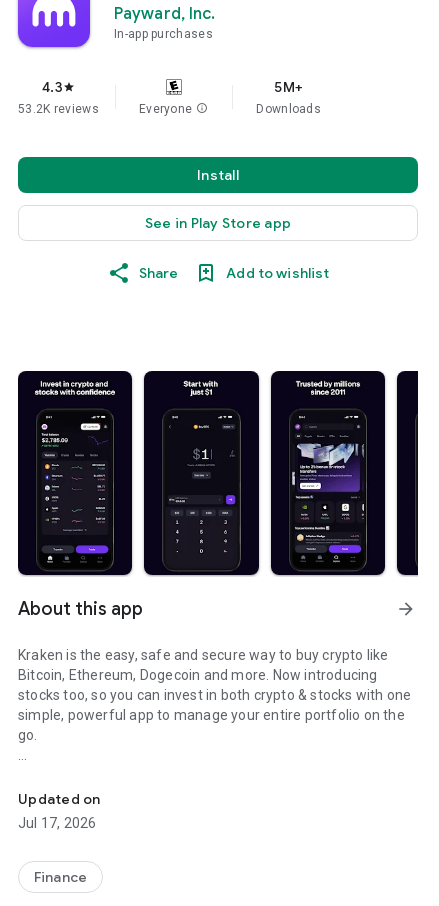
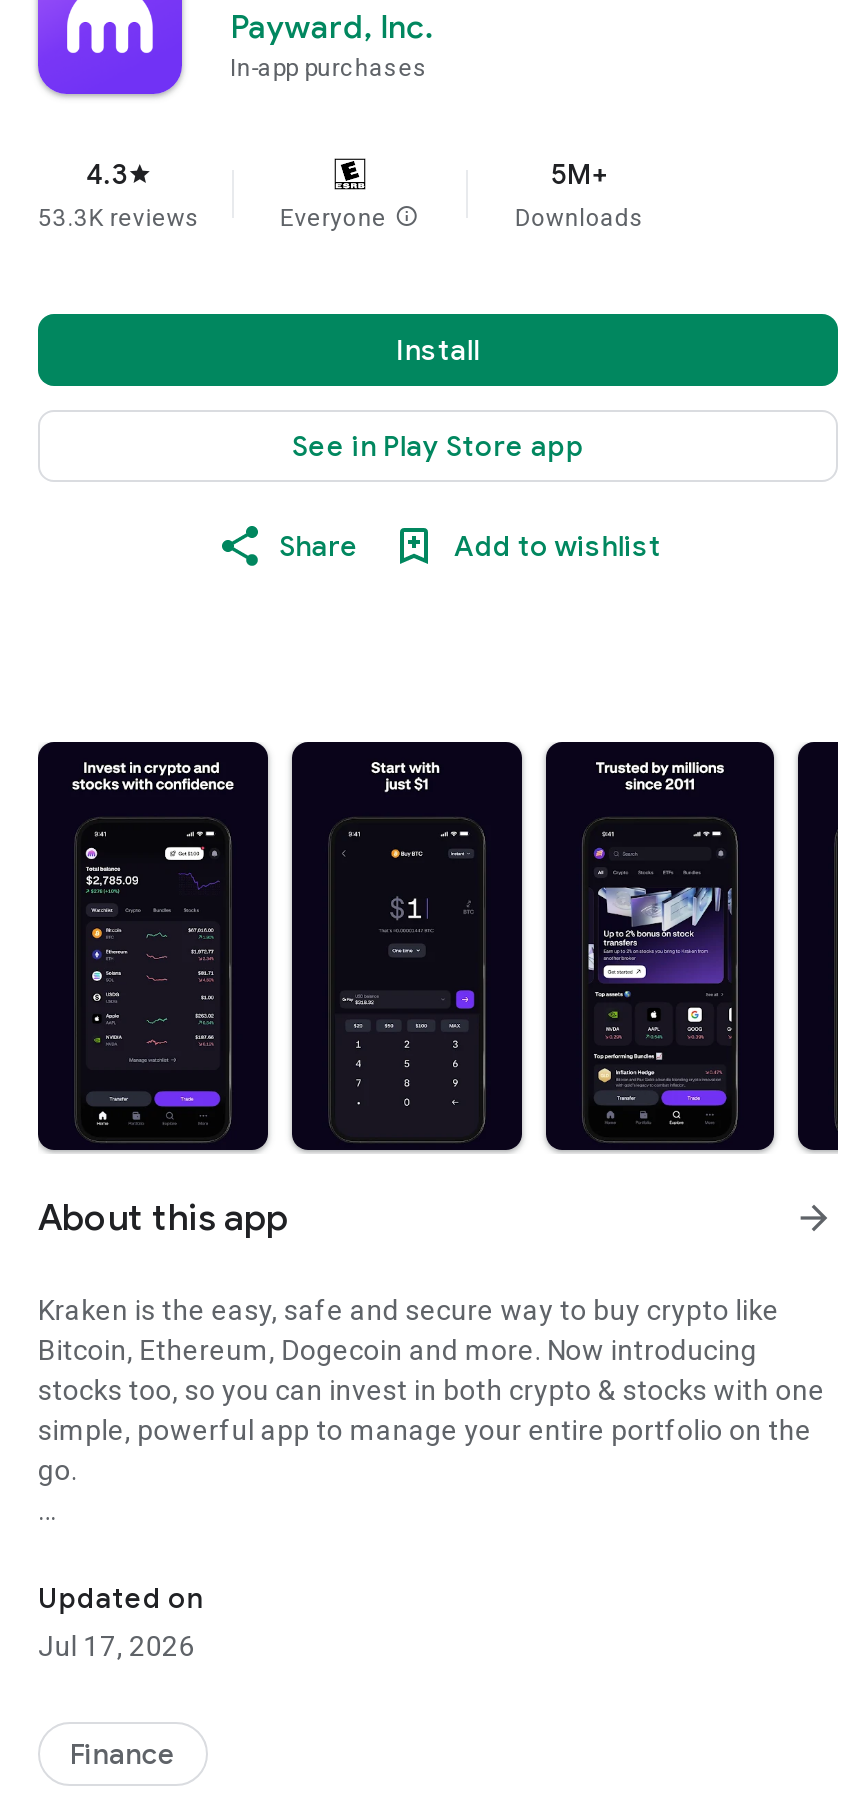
- 53.2K reviews
+ 53.3K reviews
